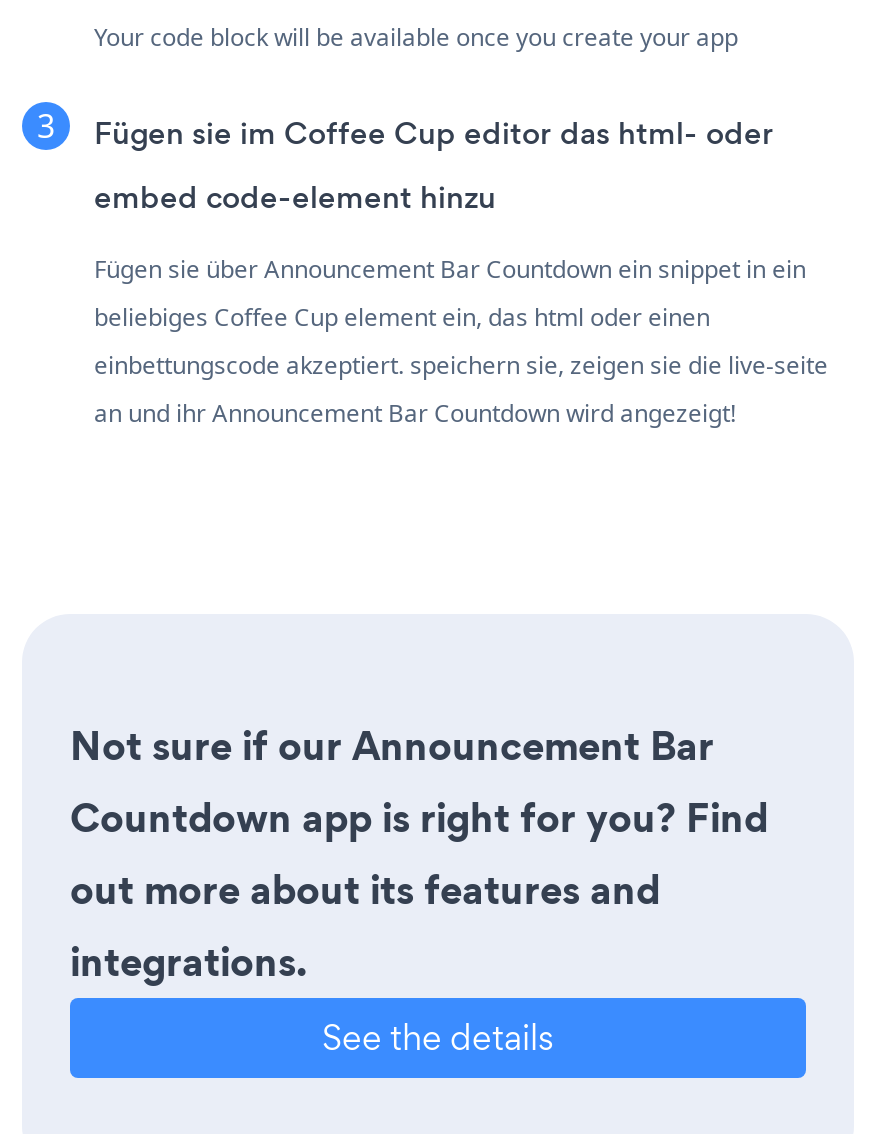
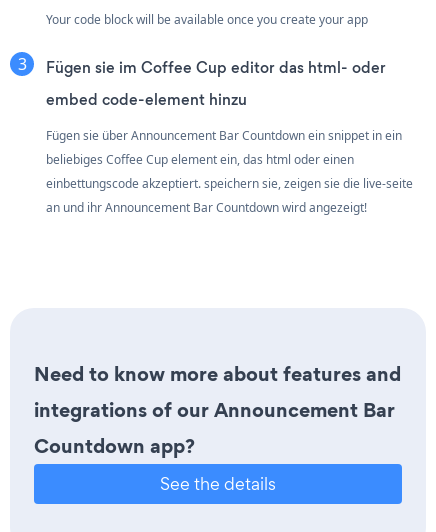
- Not sure if our Announcement Bar
- Countdown app is right for you? Find
- out more about its features and
- integrations.
+ Need to know more about features and
+ integrations of our Announcement Bar
+ Countdown app?
